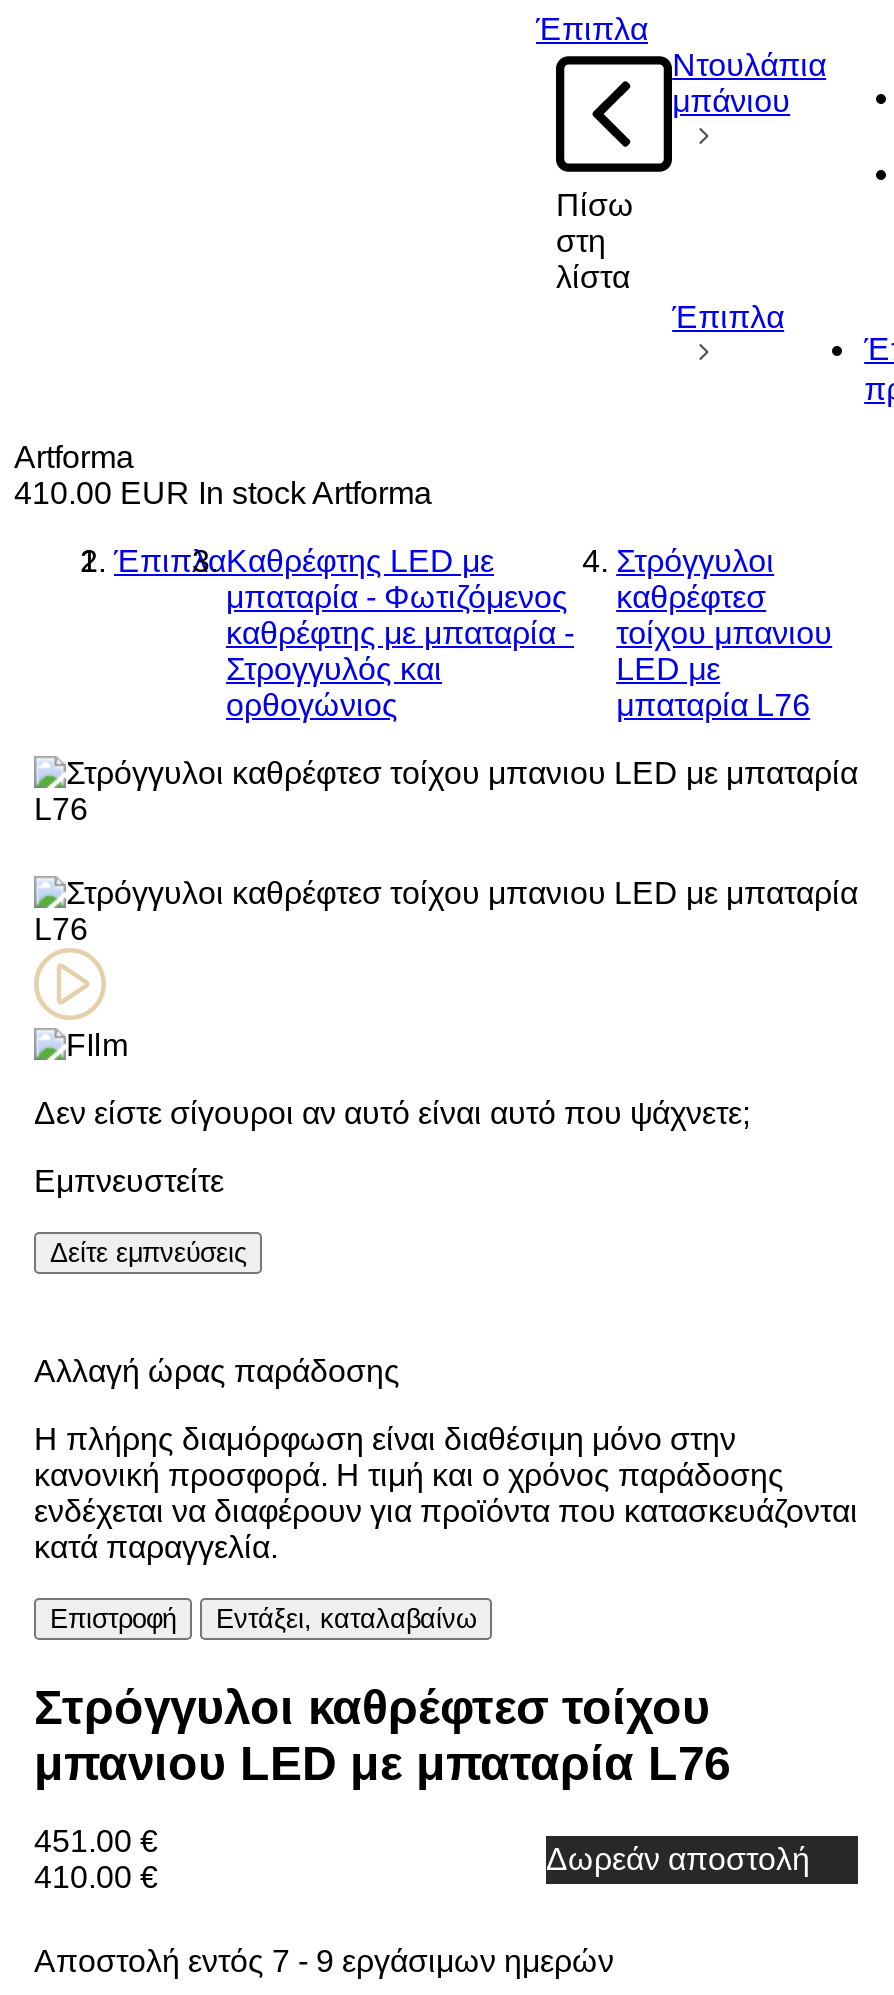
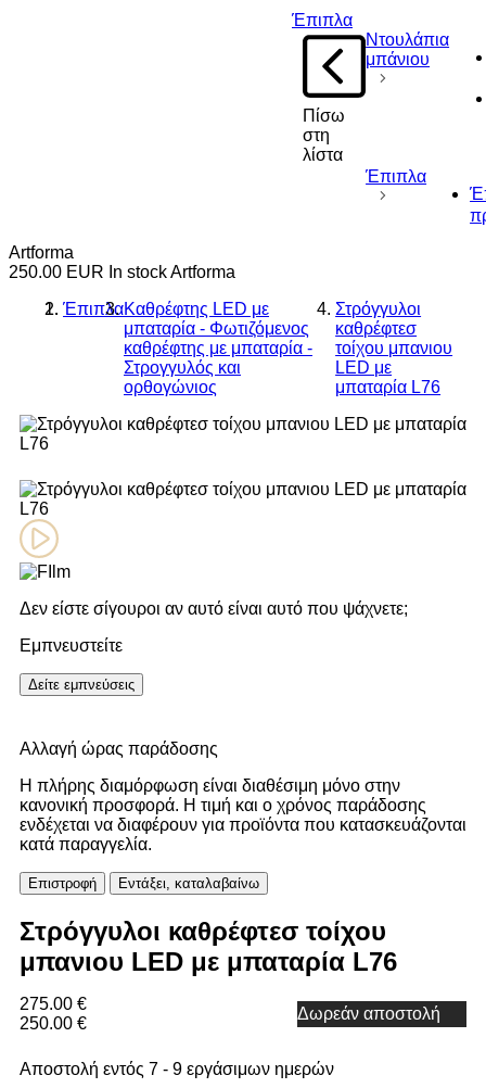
- 410.00 EUR In stock Artforma
+ 250.00 EUR In stock Artforma

- 451.00 €
+ 275.00 €

- 410.00 €
+ 250.00 €
